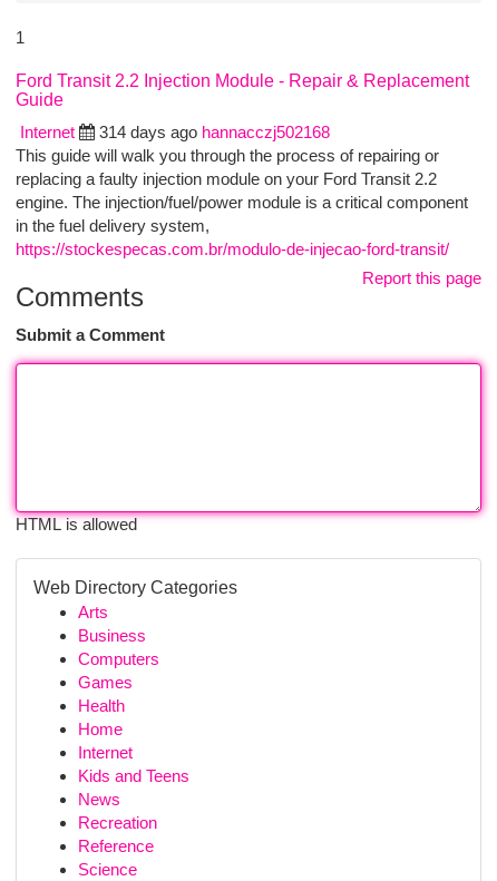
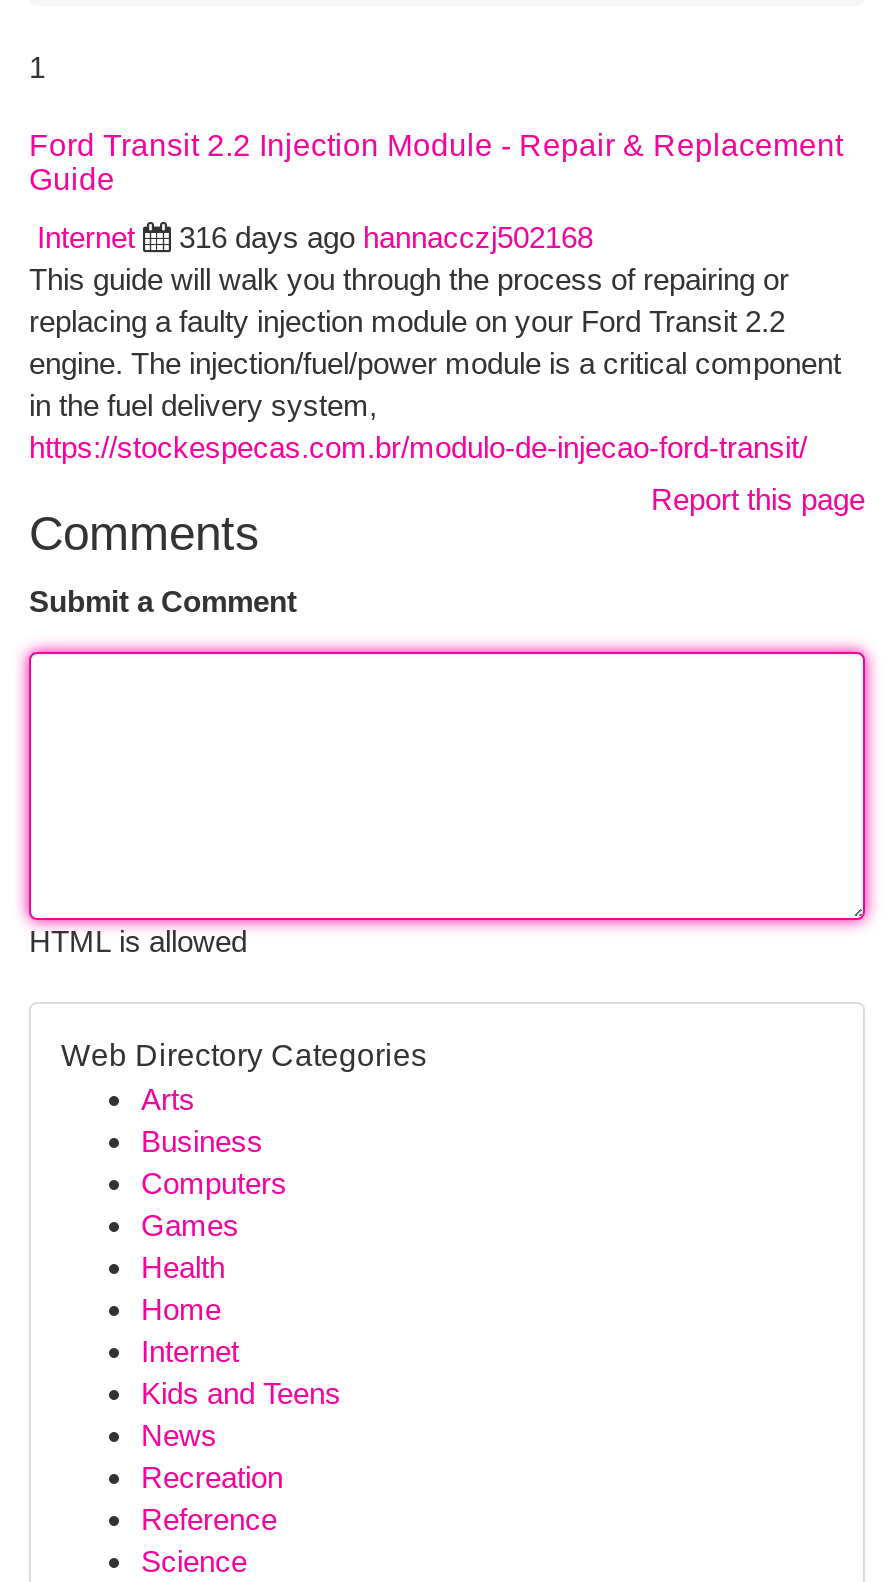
- 314 days ago hannacczj502168
+ 316 days ago hannacczj502168
